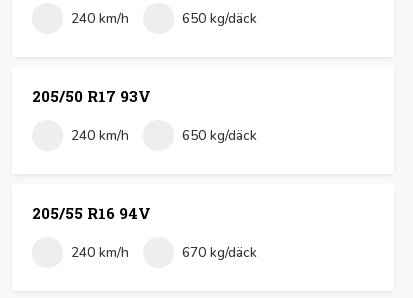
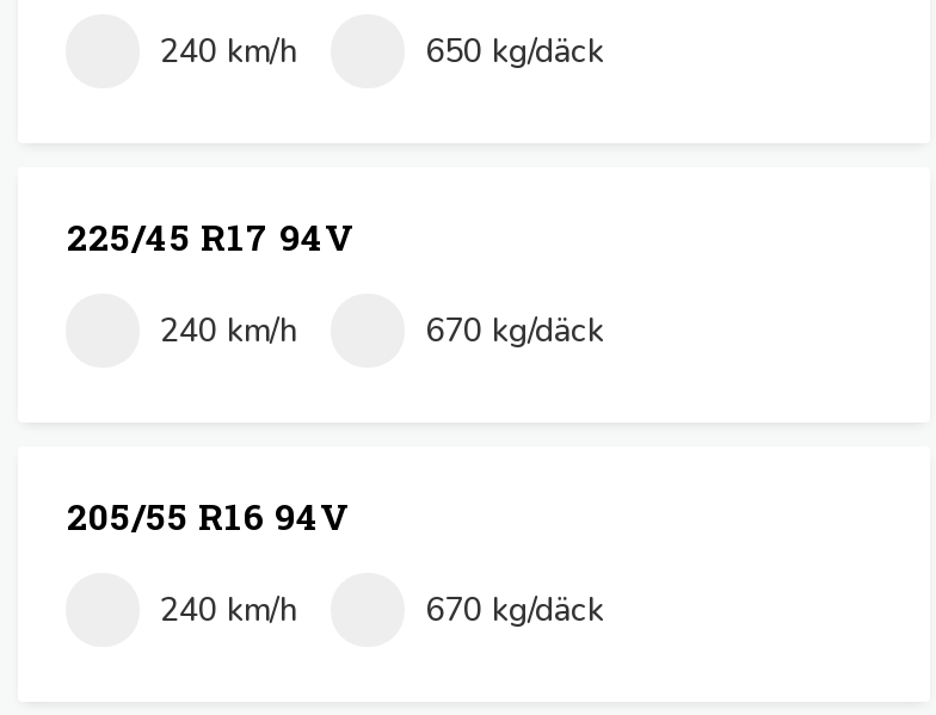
- 205/50 R17 93V
+ 225/45 R17 94V

- 650 kg/däck
+ 670 kg/däck
